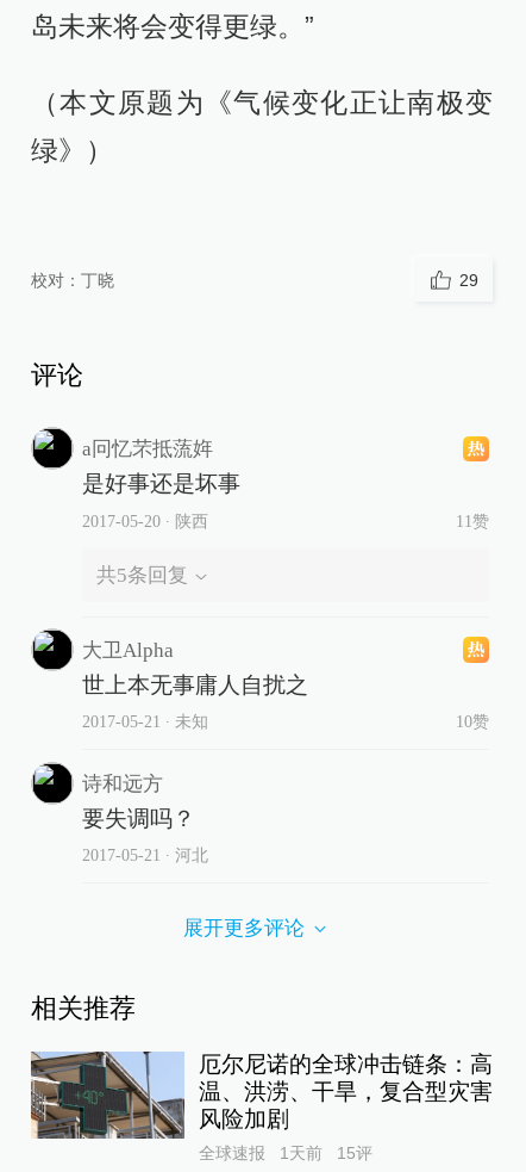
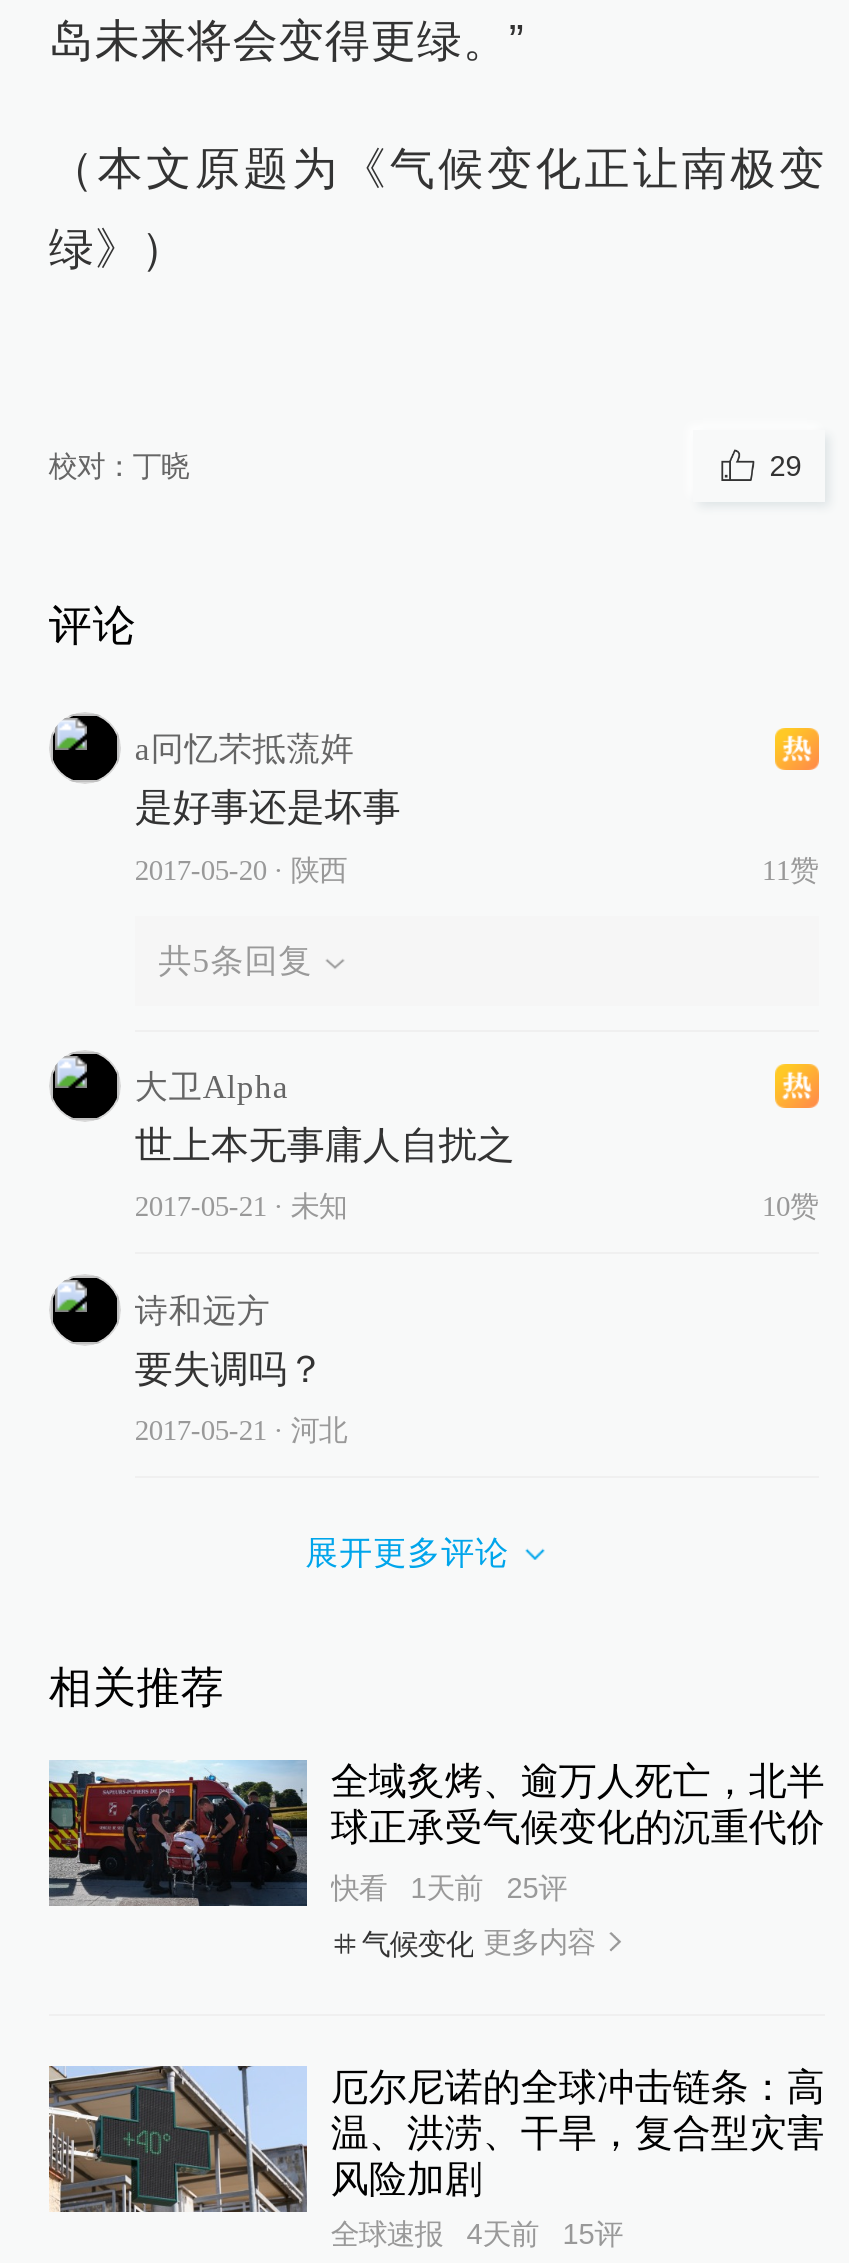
+ [image]
+ 全域炙烤、逾万人死亡，北半
+ 球正承受气候变化的沉重代价
+ 快看
+ 1天前
+ 25评
+ 气候变化 更多内容

- 全球速报 1天前 15评
+ 全球速报 4天前 15评
